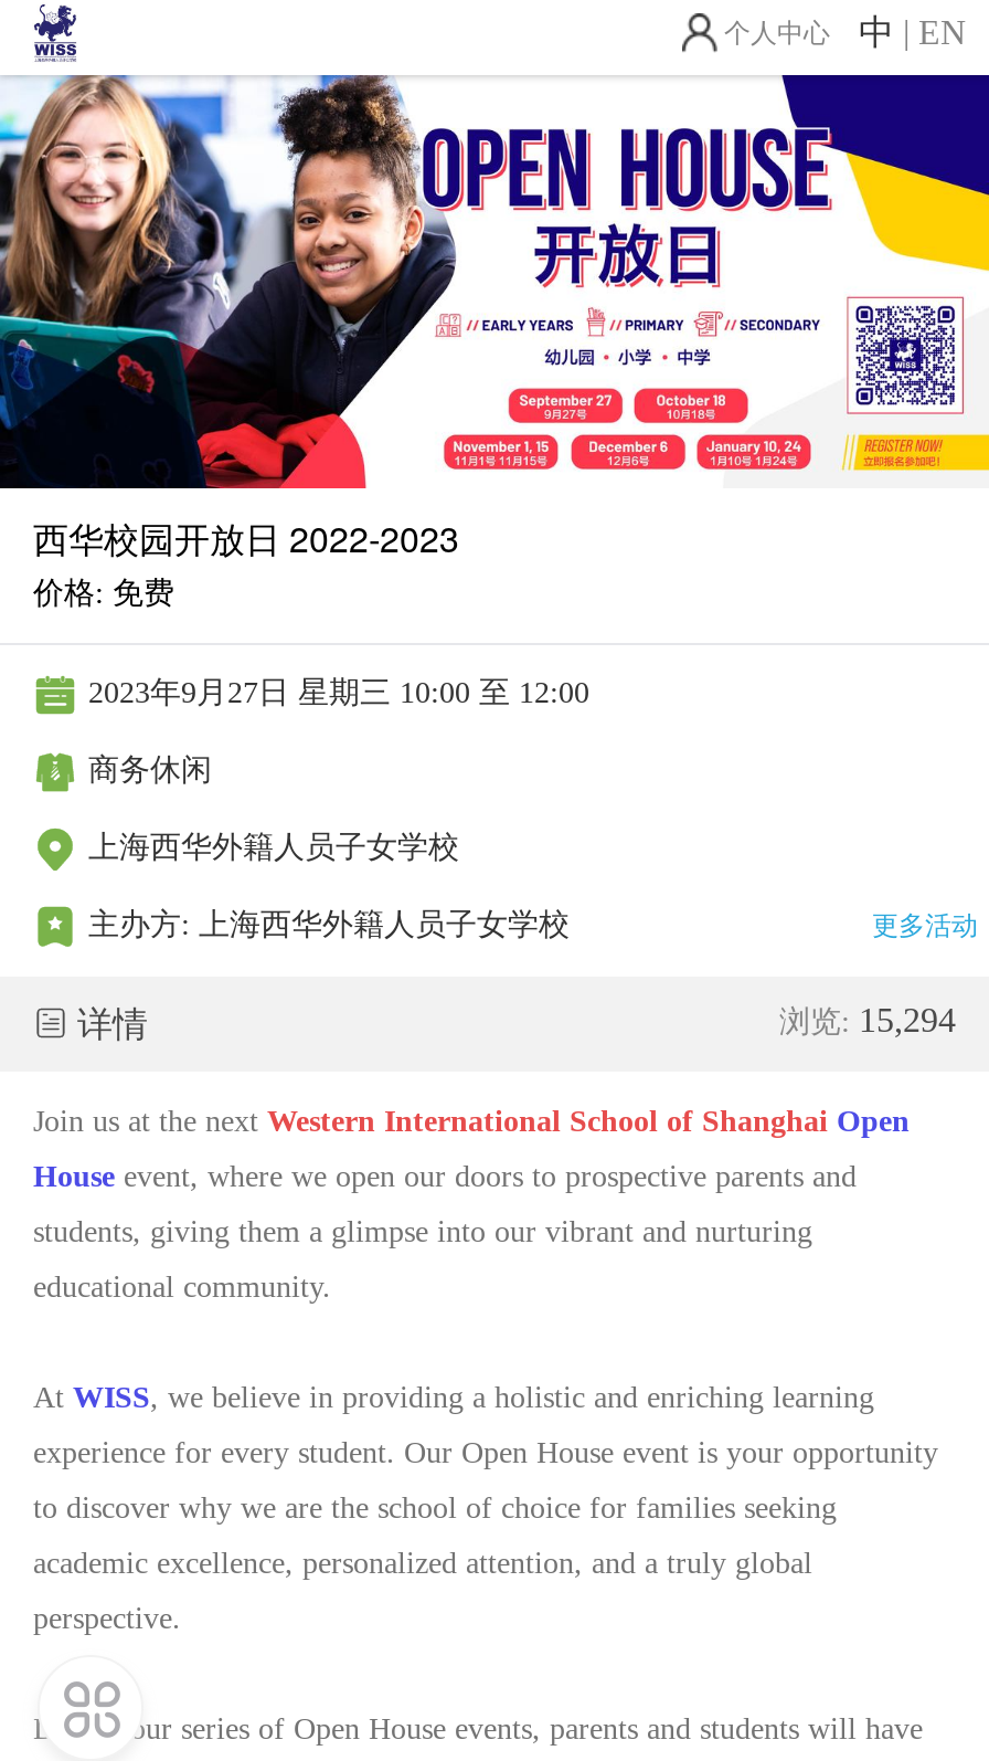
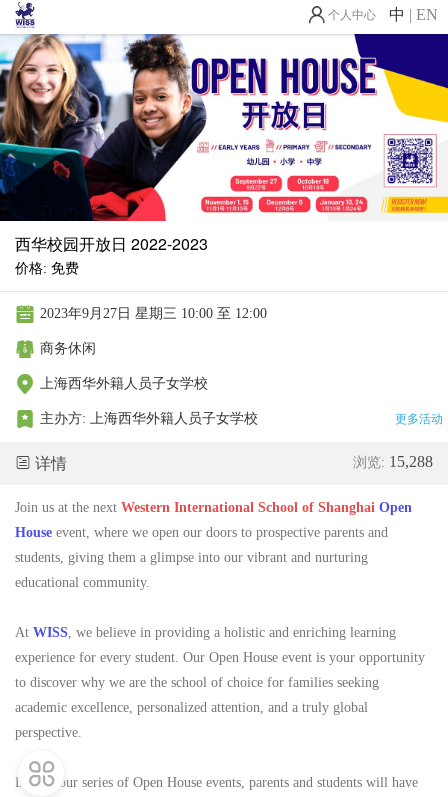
- 浏览: 15,294
+ 浏览: 15,288
